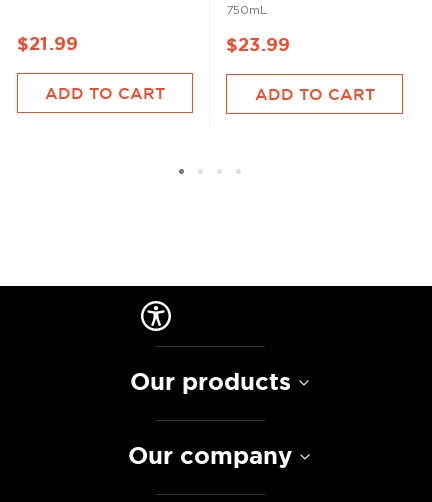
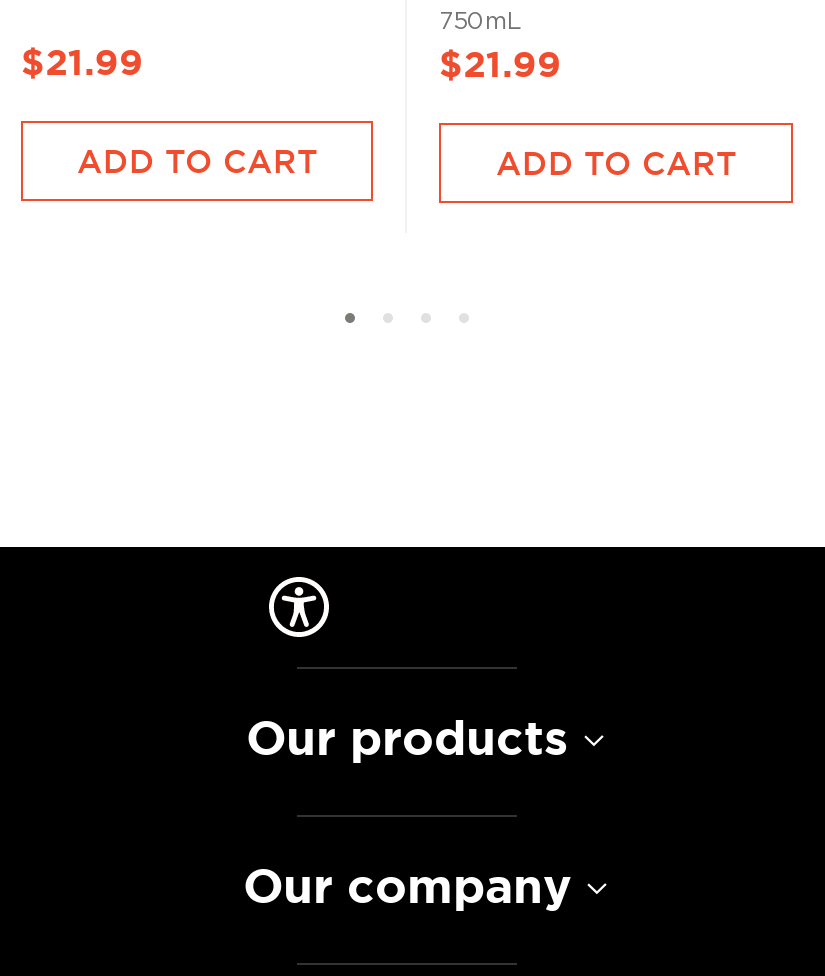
- $23.99
+ $21.99
